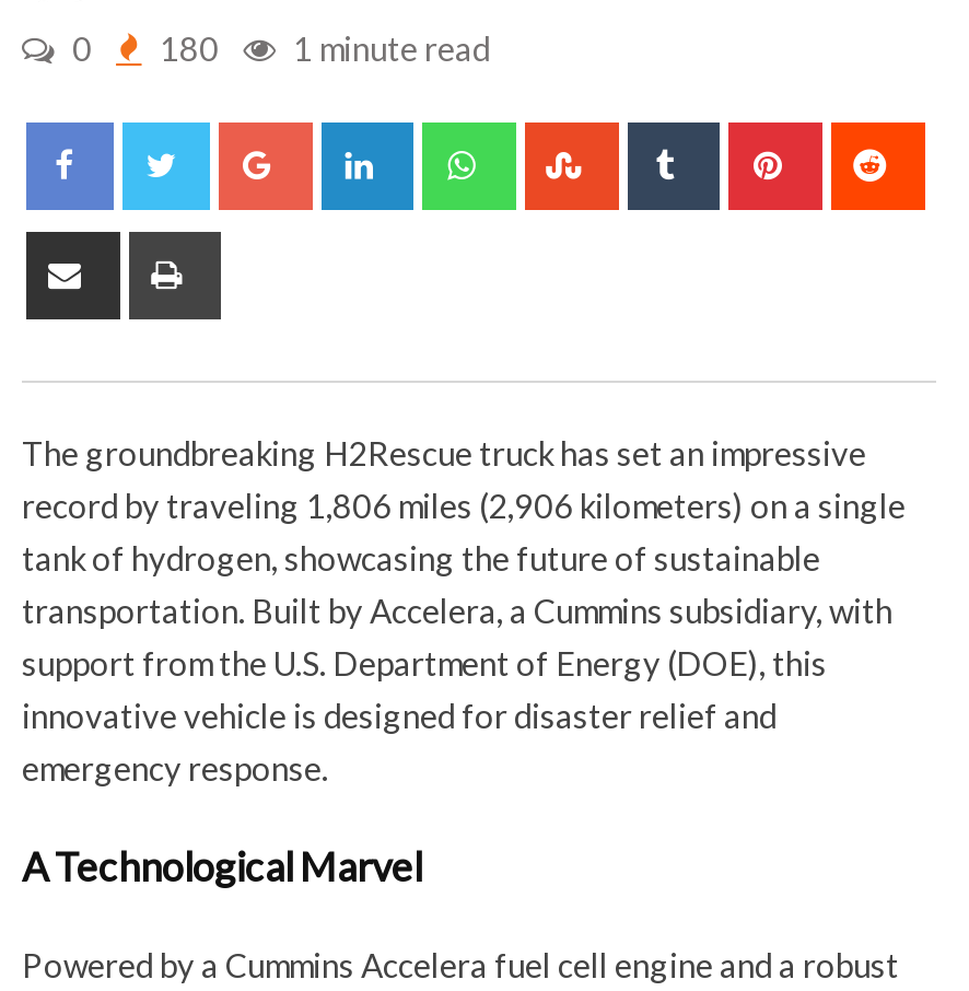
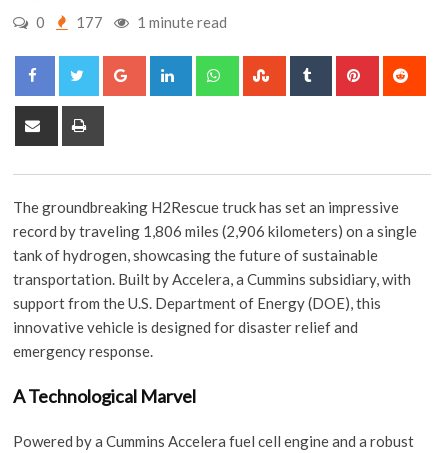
- 0 180 1 minute read
+ 0 177 1 minute read
